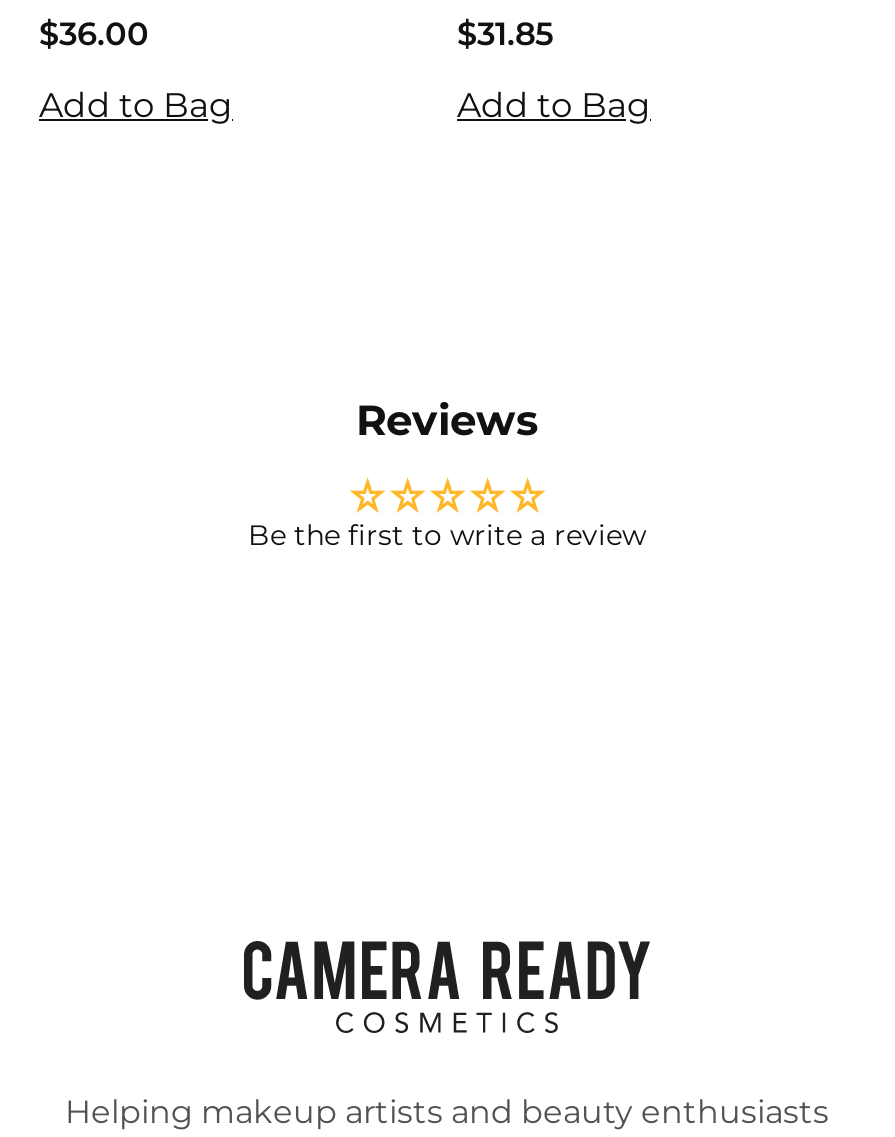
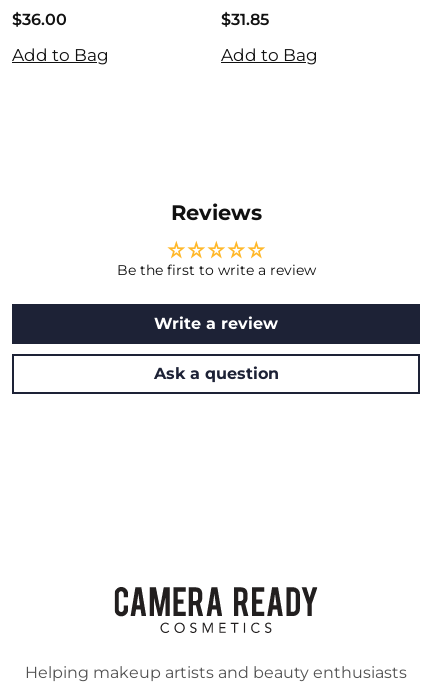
+ Write a review
+ Ask a question
